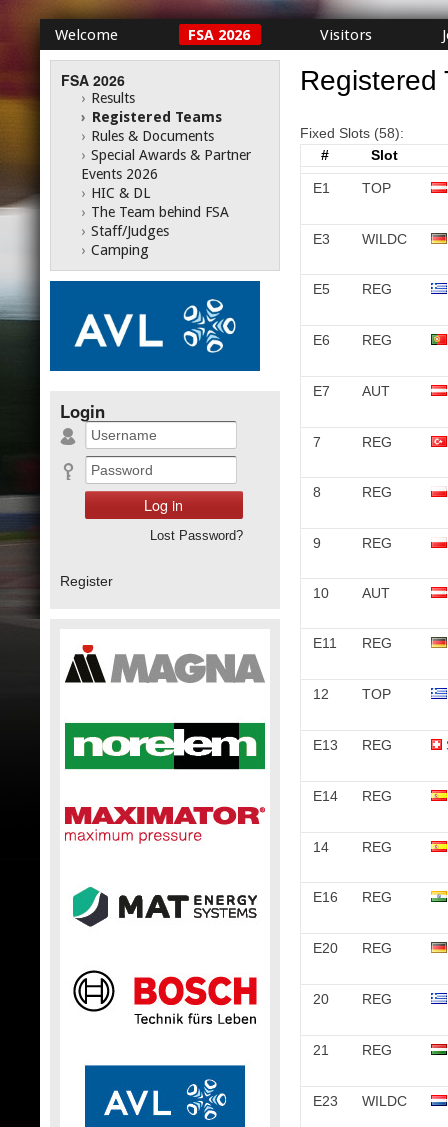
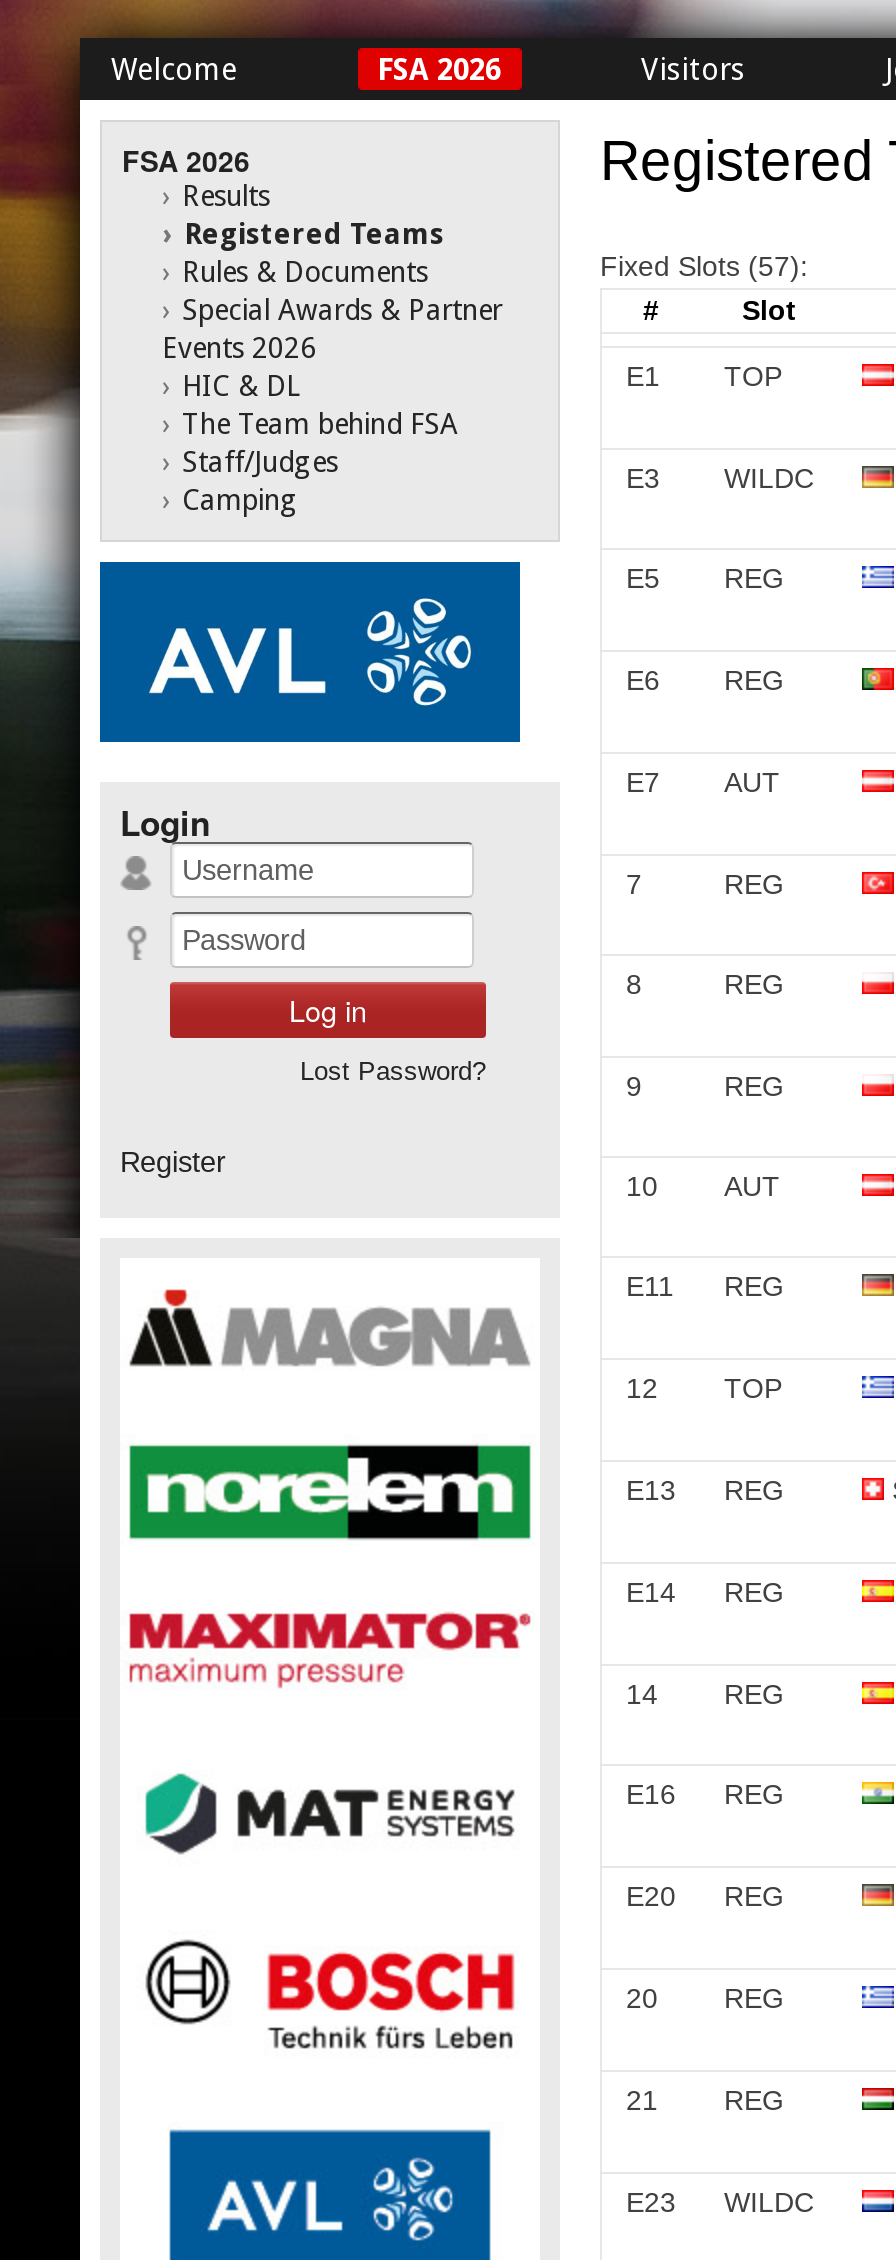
- Fixed Slots (58):
+ Fixed Slots (57):
